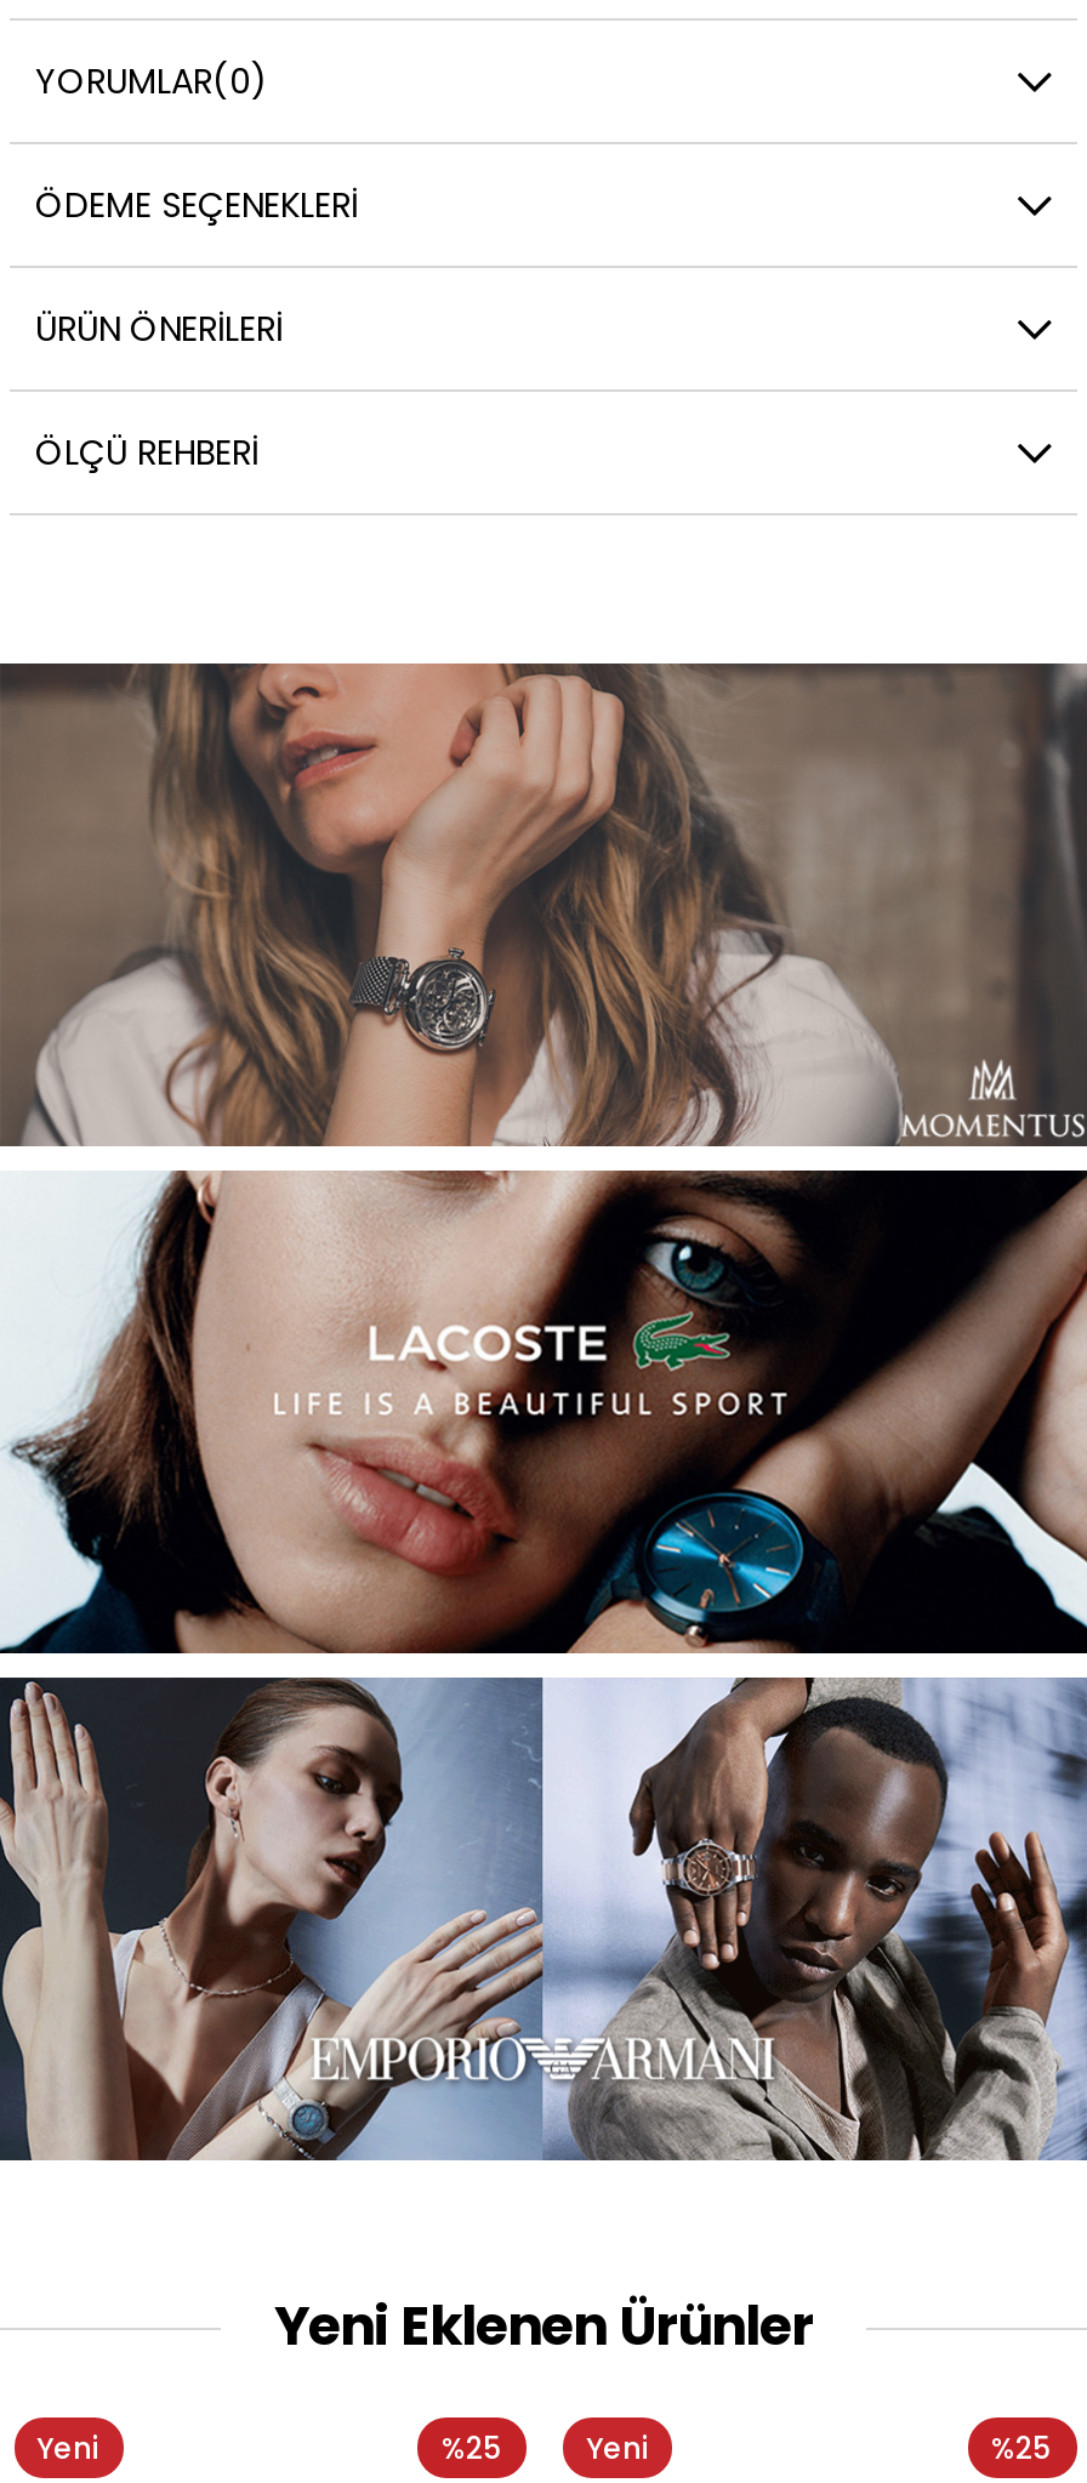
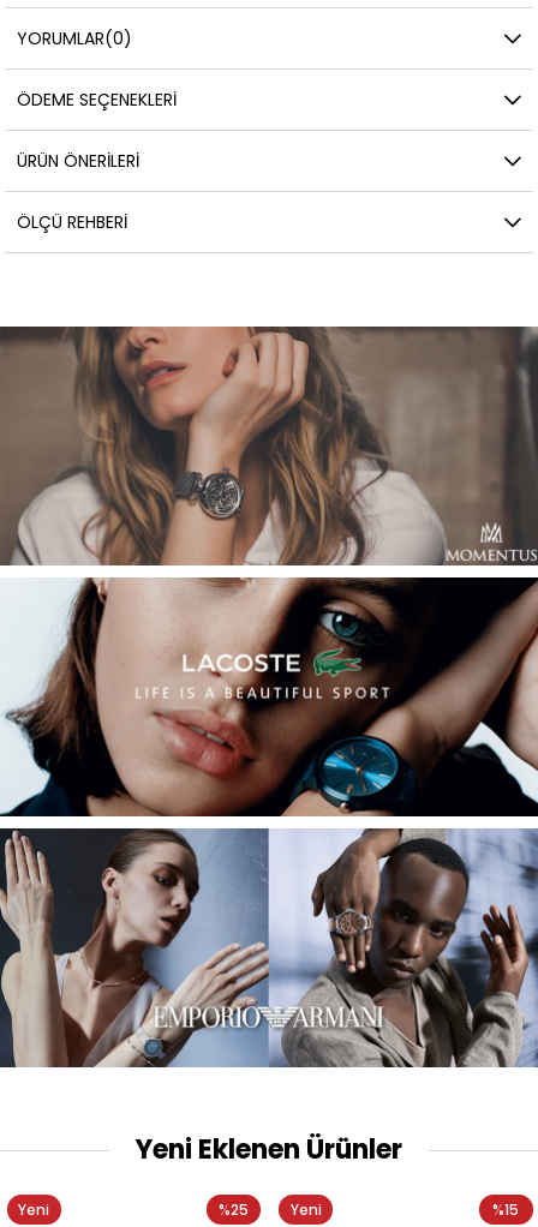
- %25
+ %15
